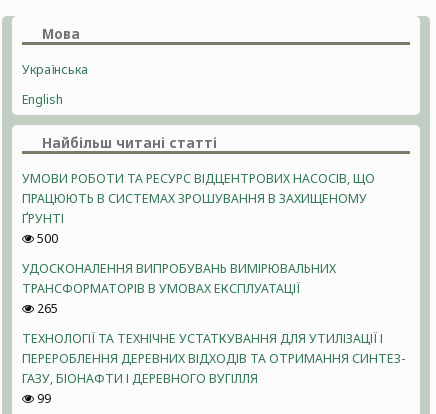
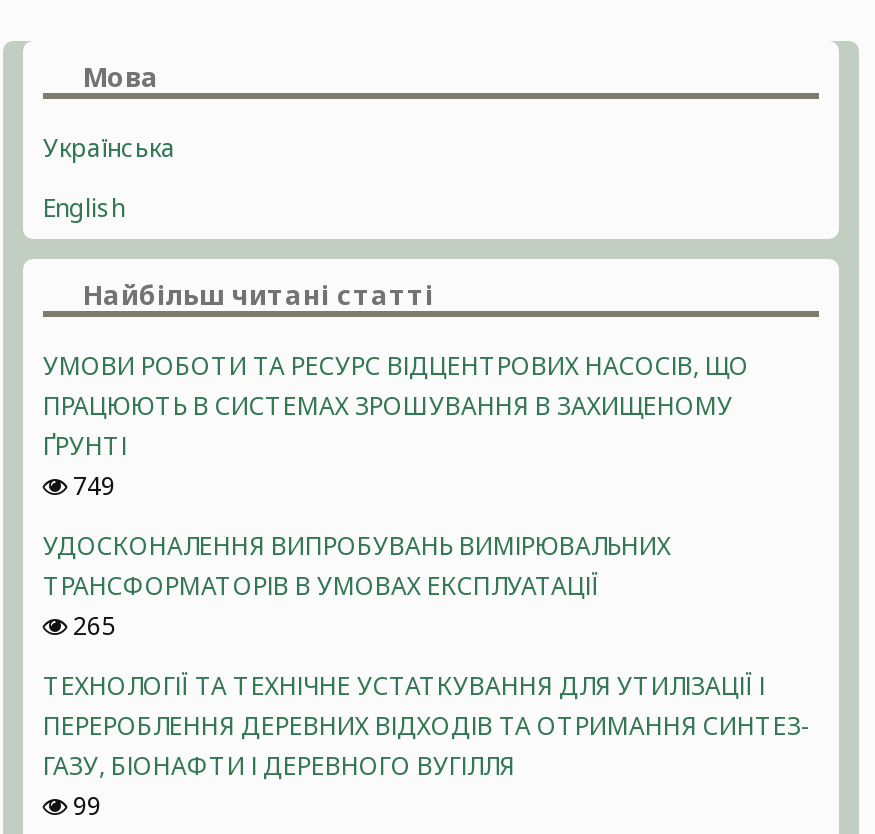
- 500
+ 749
